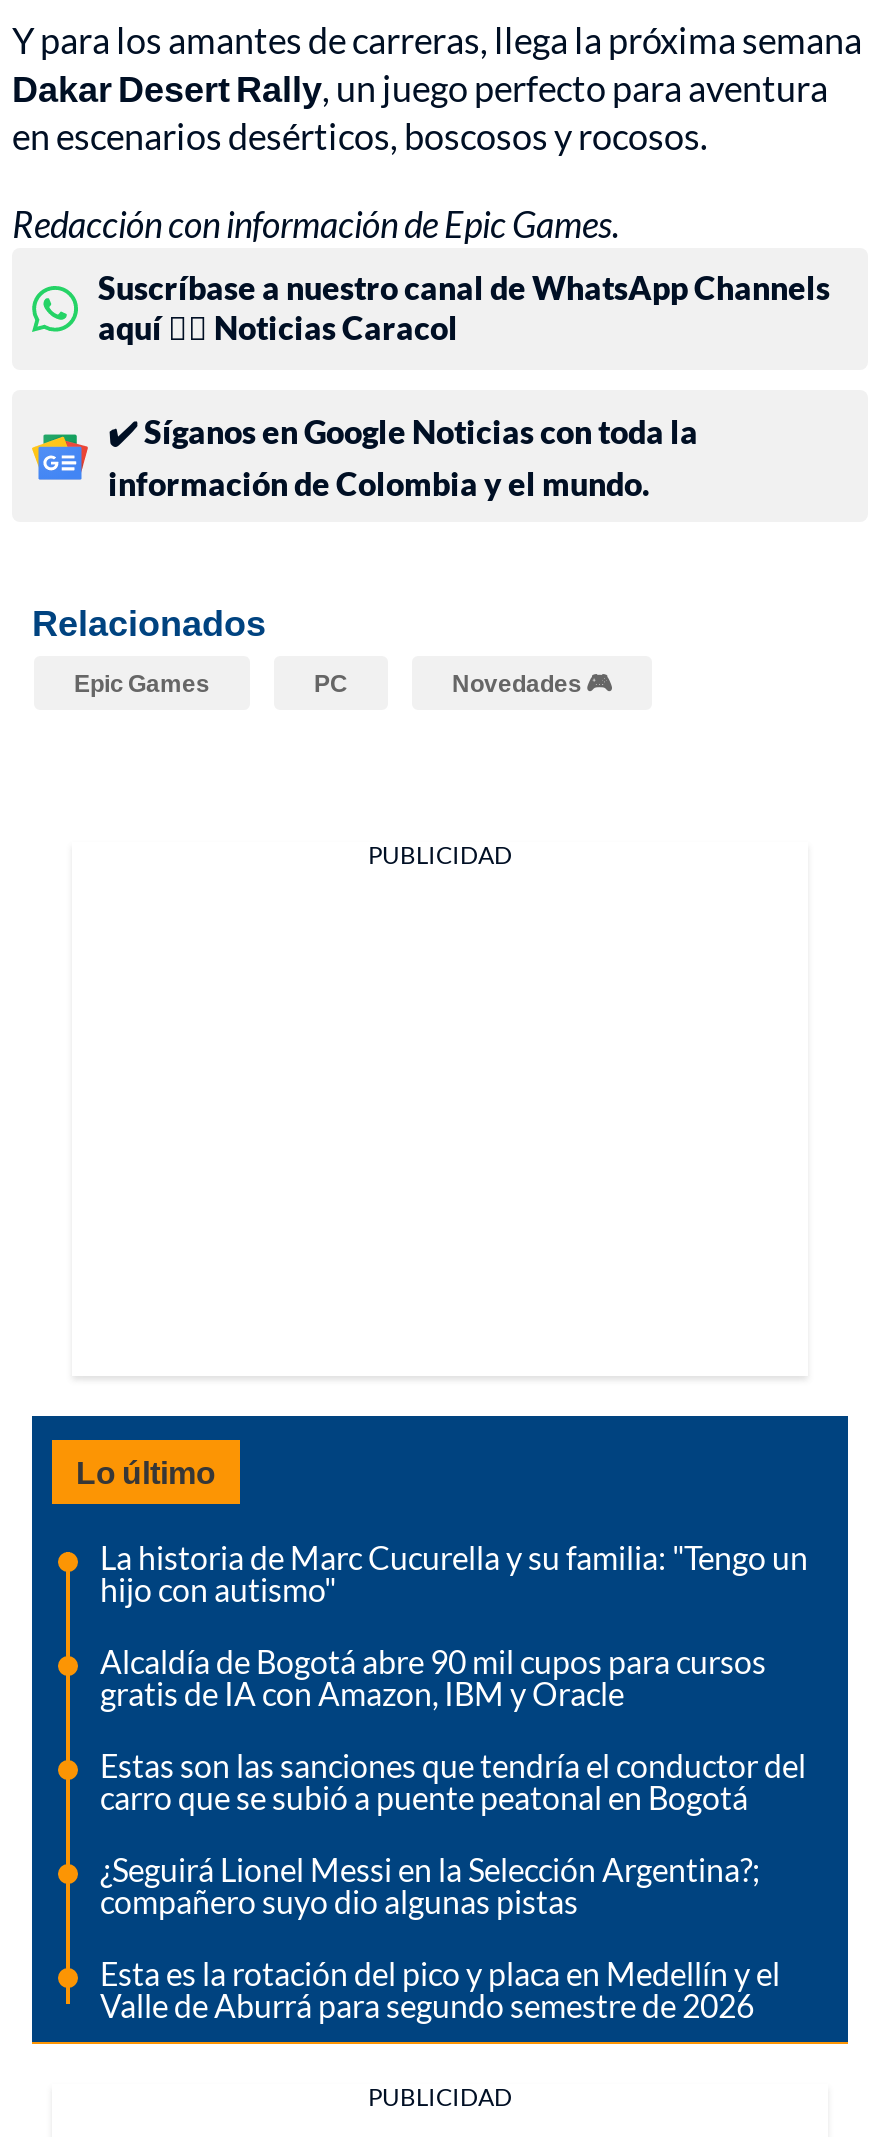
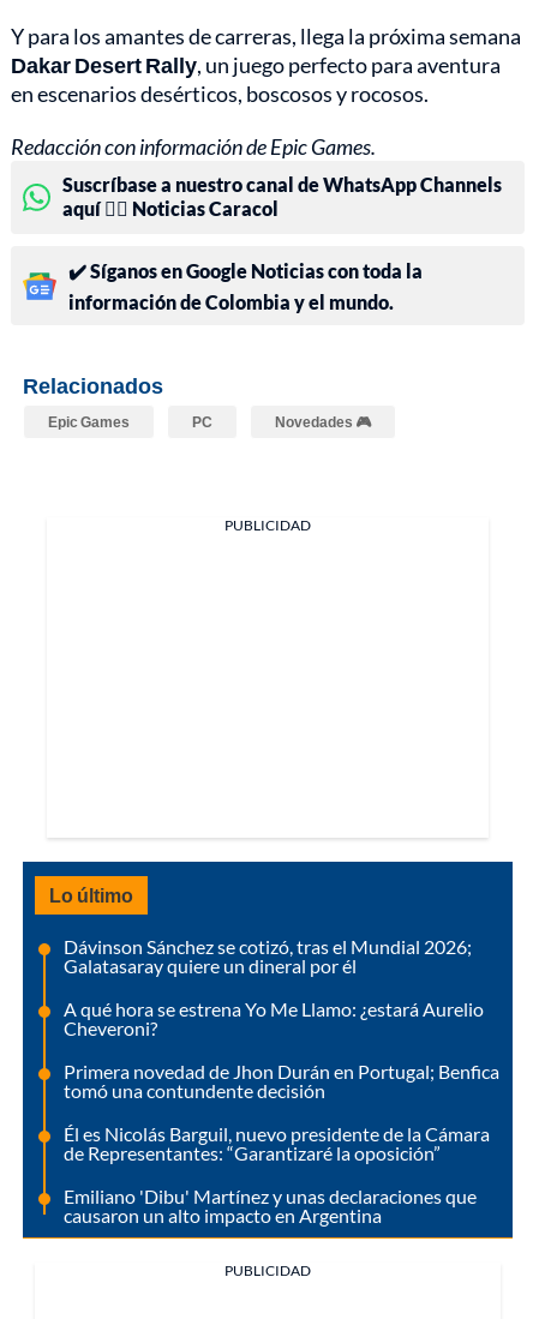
- La historia de Marc Cucurella y su familia: "Tengo un
- hijo con autismo"
+ Dávinson Sánchez se cotizó, tras el Mundial 2026;
+ Galatasaray quiere un dineral por él

- Alcaldía de Bogotá abre 90 mil cupos para cursos
- gratis de IA con Amazon, IBM y Oracle
+ A qué hora se estrena Yo Me Llamo: ¿estará Aurelio
+ Cheveroni?

- Estas son las sanciones que tendría el conductor del
- carro que se subió a puente peatonal en Bogotá
+ Primera novedad de Jhon Durán en Portugal; Benfica
+ tomó una contundente decisión

- ¿Seguirá Lionel Messi en la Selección Argentina?;
- compañero suyo dio algunas pistas
+ Él es Nicolás Barguil, nuevo presidente de la Cámara
+ de Representantes: “Garantizaré la oposición”

- Esta es la rotación del pico y placa en Medellín y el
- Valle de Aburrá para segundo semestre de 2026
+ Emiliano 'Dibu' Martínez y unas declaraciones que
+ causaron un alto impacto en Argentina
